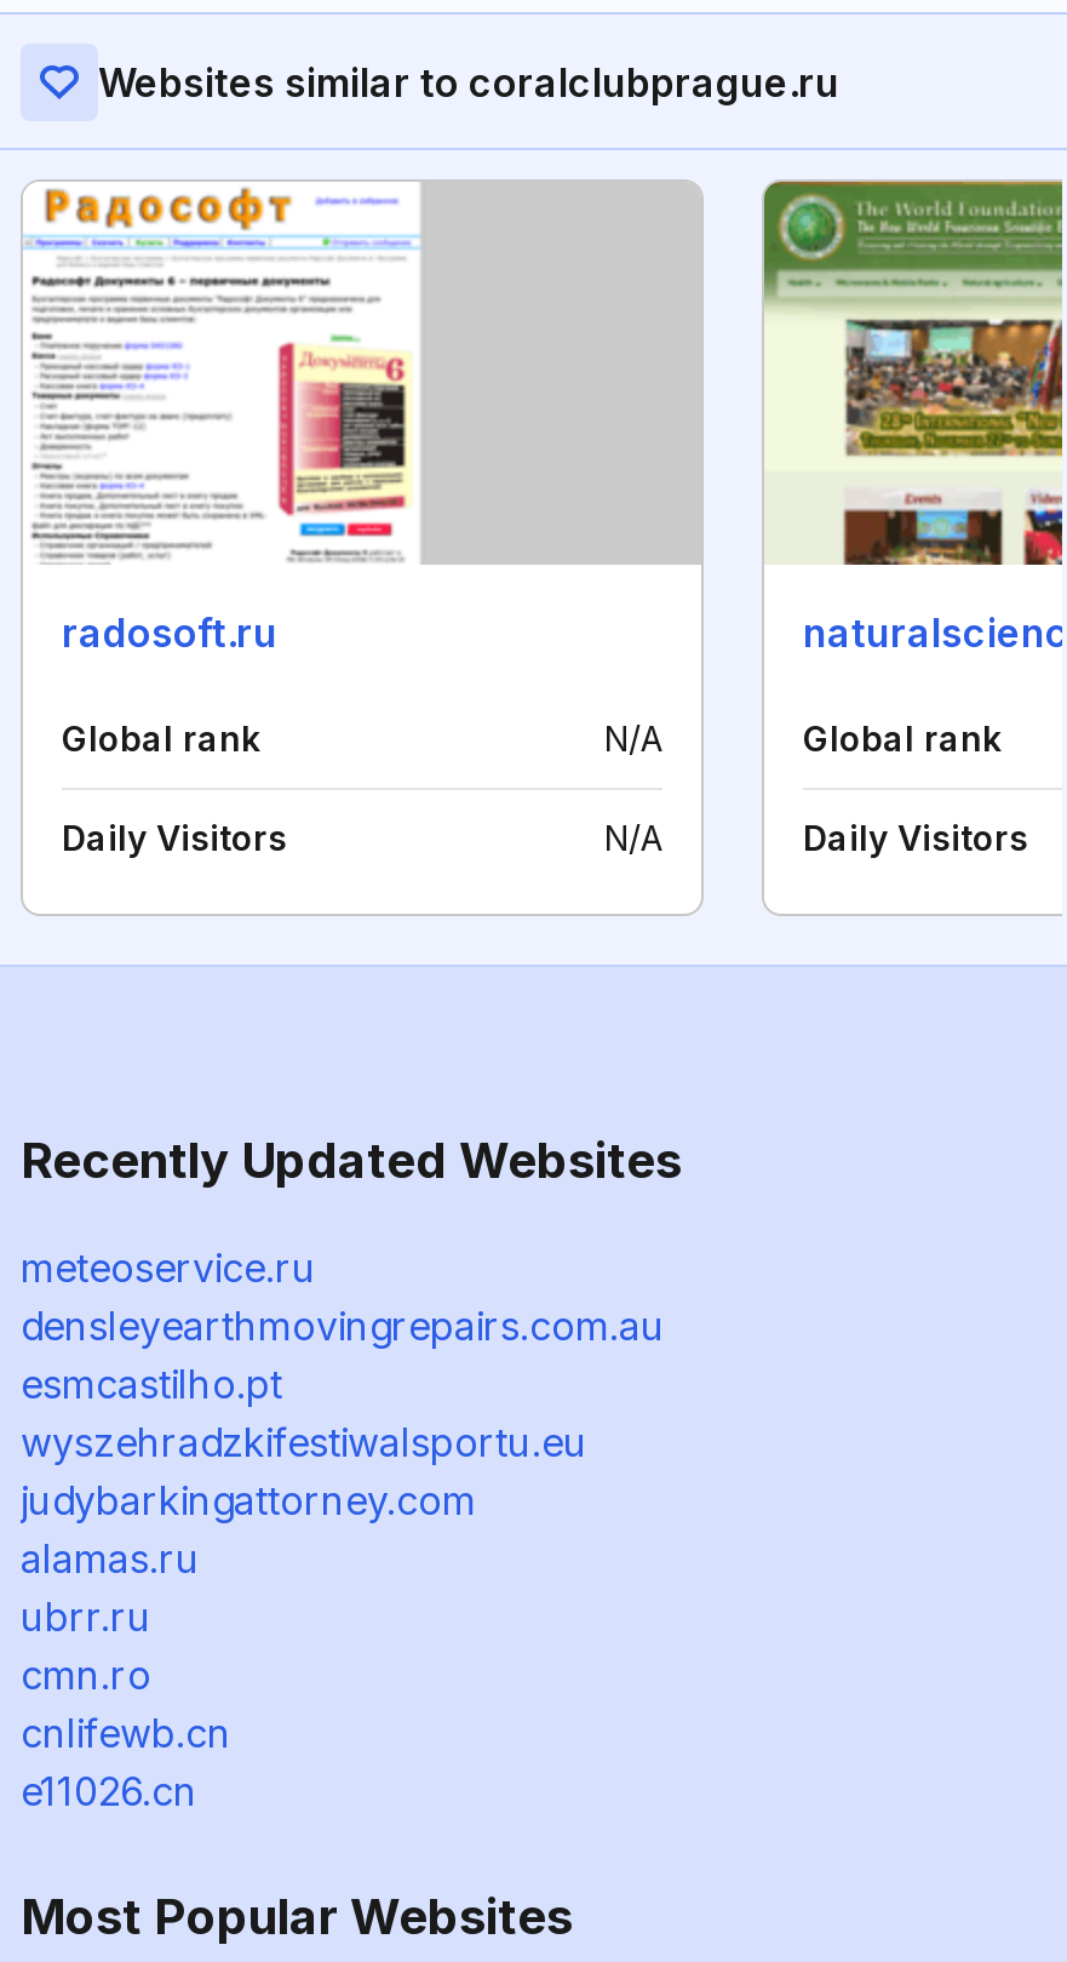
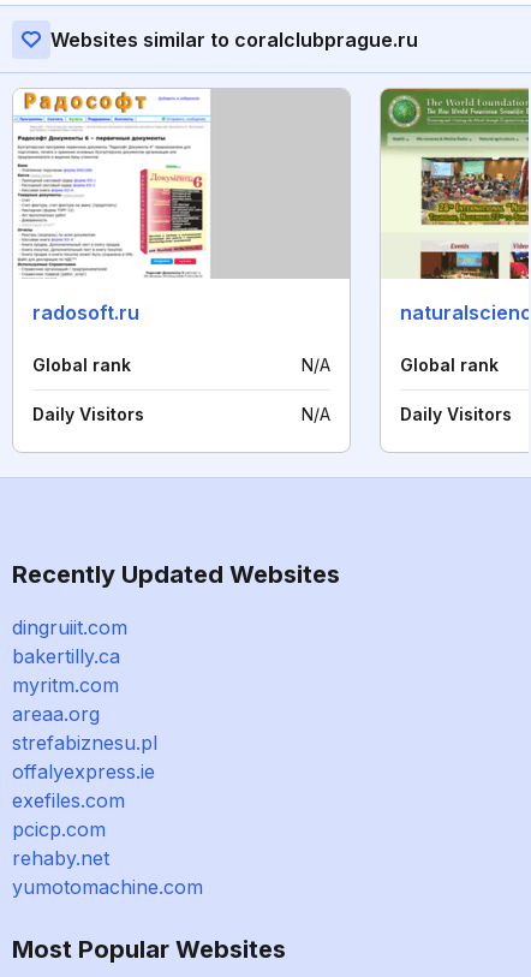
- meteoservice.ru
- densleyearthmovingrepairs.com.au
- esmcastilho.pt
- wyszehradzkifestiwalsportu.eu
- judybarkingattorney.com
- alamas.ru
- ubrr.ru
- cmn.ro
- cnlifewb.cn
- e11026.cn
+ dingruiit.com
+ bakertilly.ca
+ myritm.com
+ areaa.org
+ strefabiznesu.pl
+ offalyexpress.ie
+ exefiles.com
+ pcicp.com
+ rehaby.net
+ yumotomachine.com
